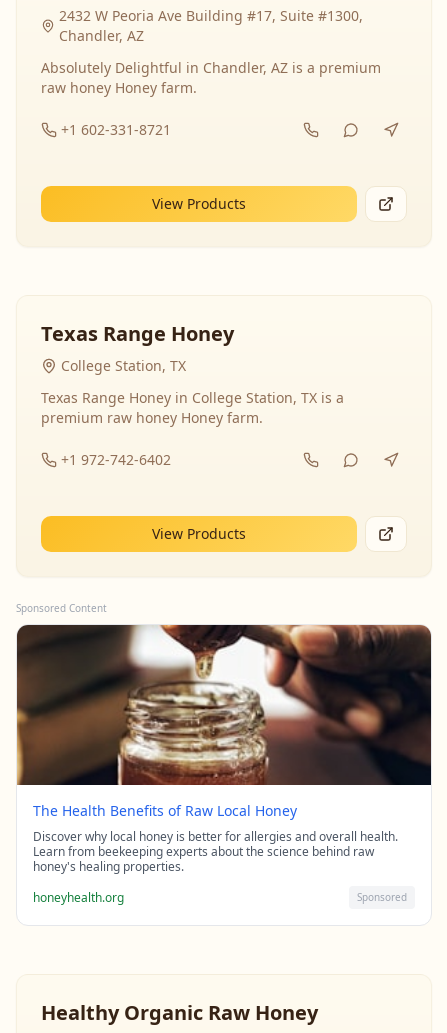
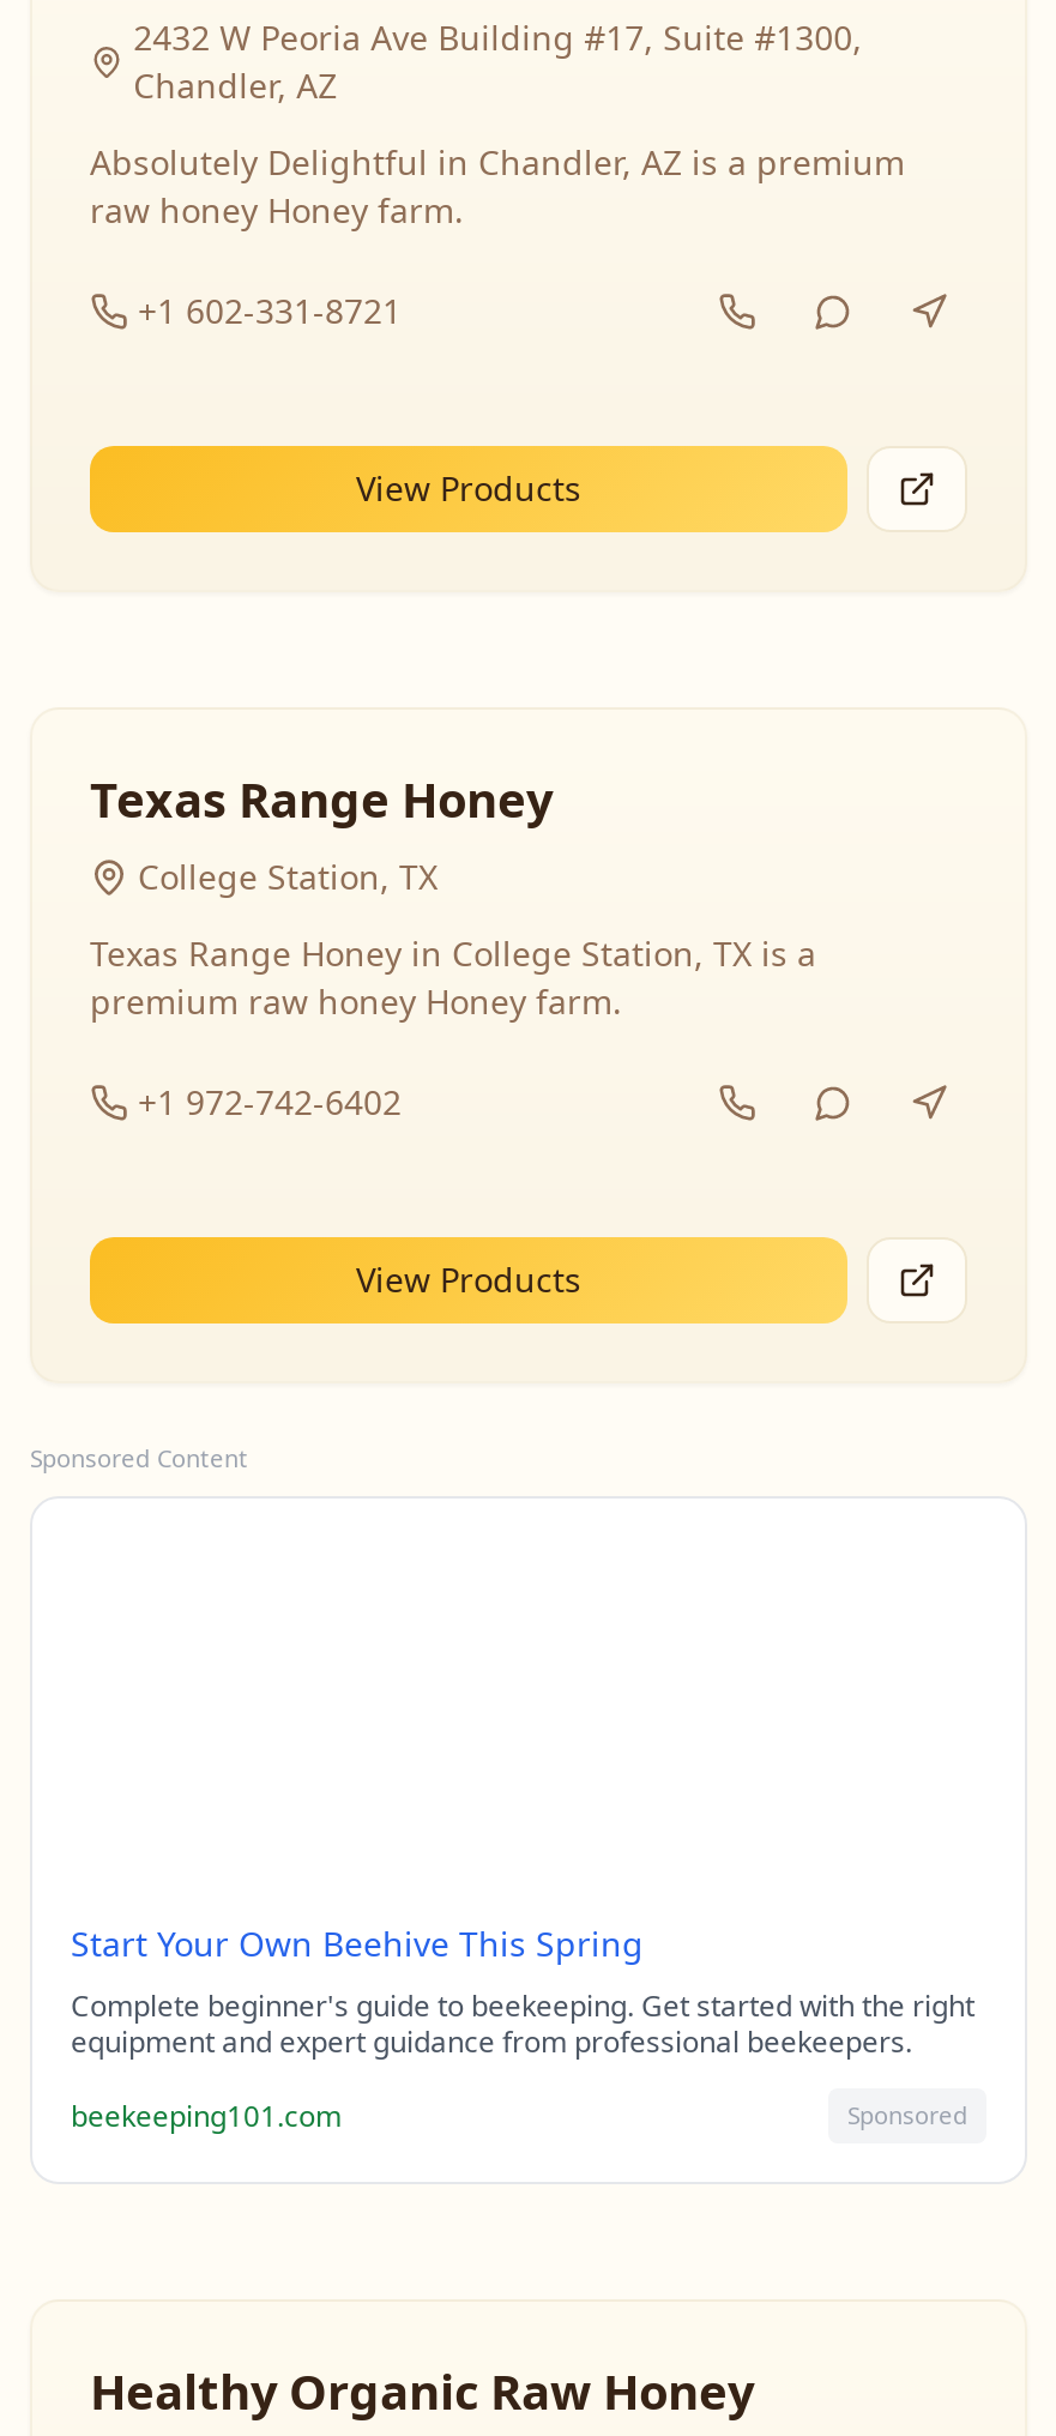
- [image]

- The Health Benefits of Raw Local Honey
- Discover why local honey is better for allergies and overall health.
- Learn from beekeeping experts about the science behind raw
- honey's healing properties.
+ Start Your Own Beehive This Spring
+ Complete beginner's guide to beekeeping. Get started with the right
+ equipment and expert guidance from professional beekeepers.

- honeyhealth.org
+ beekeeping101.com
